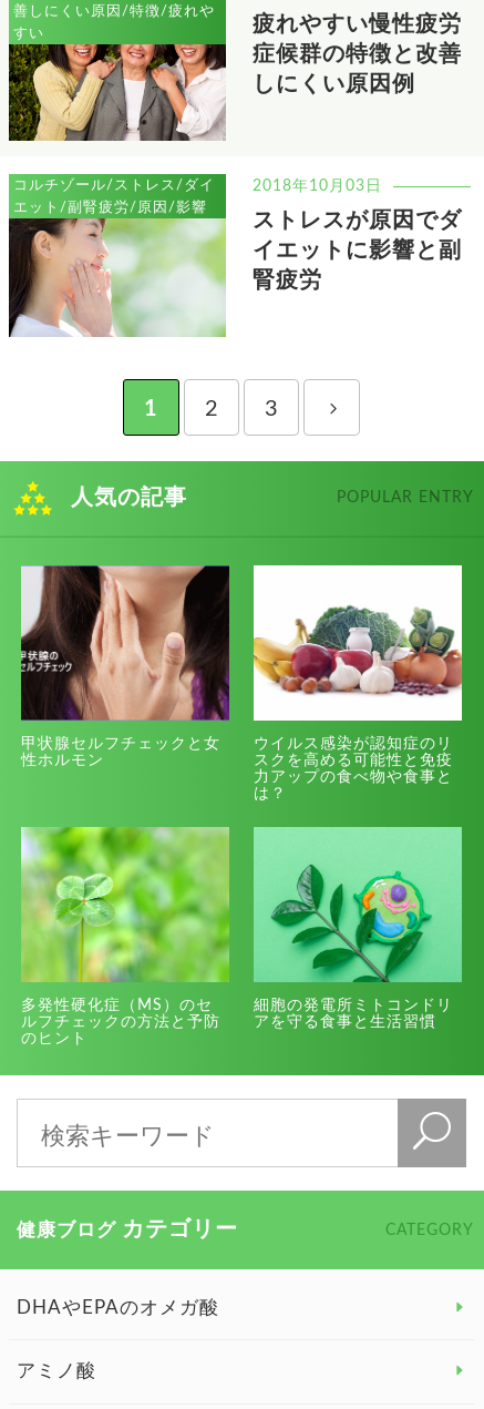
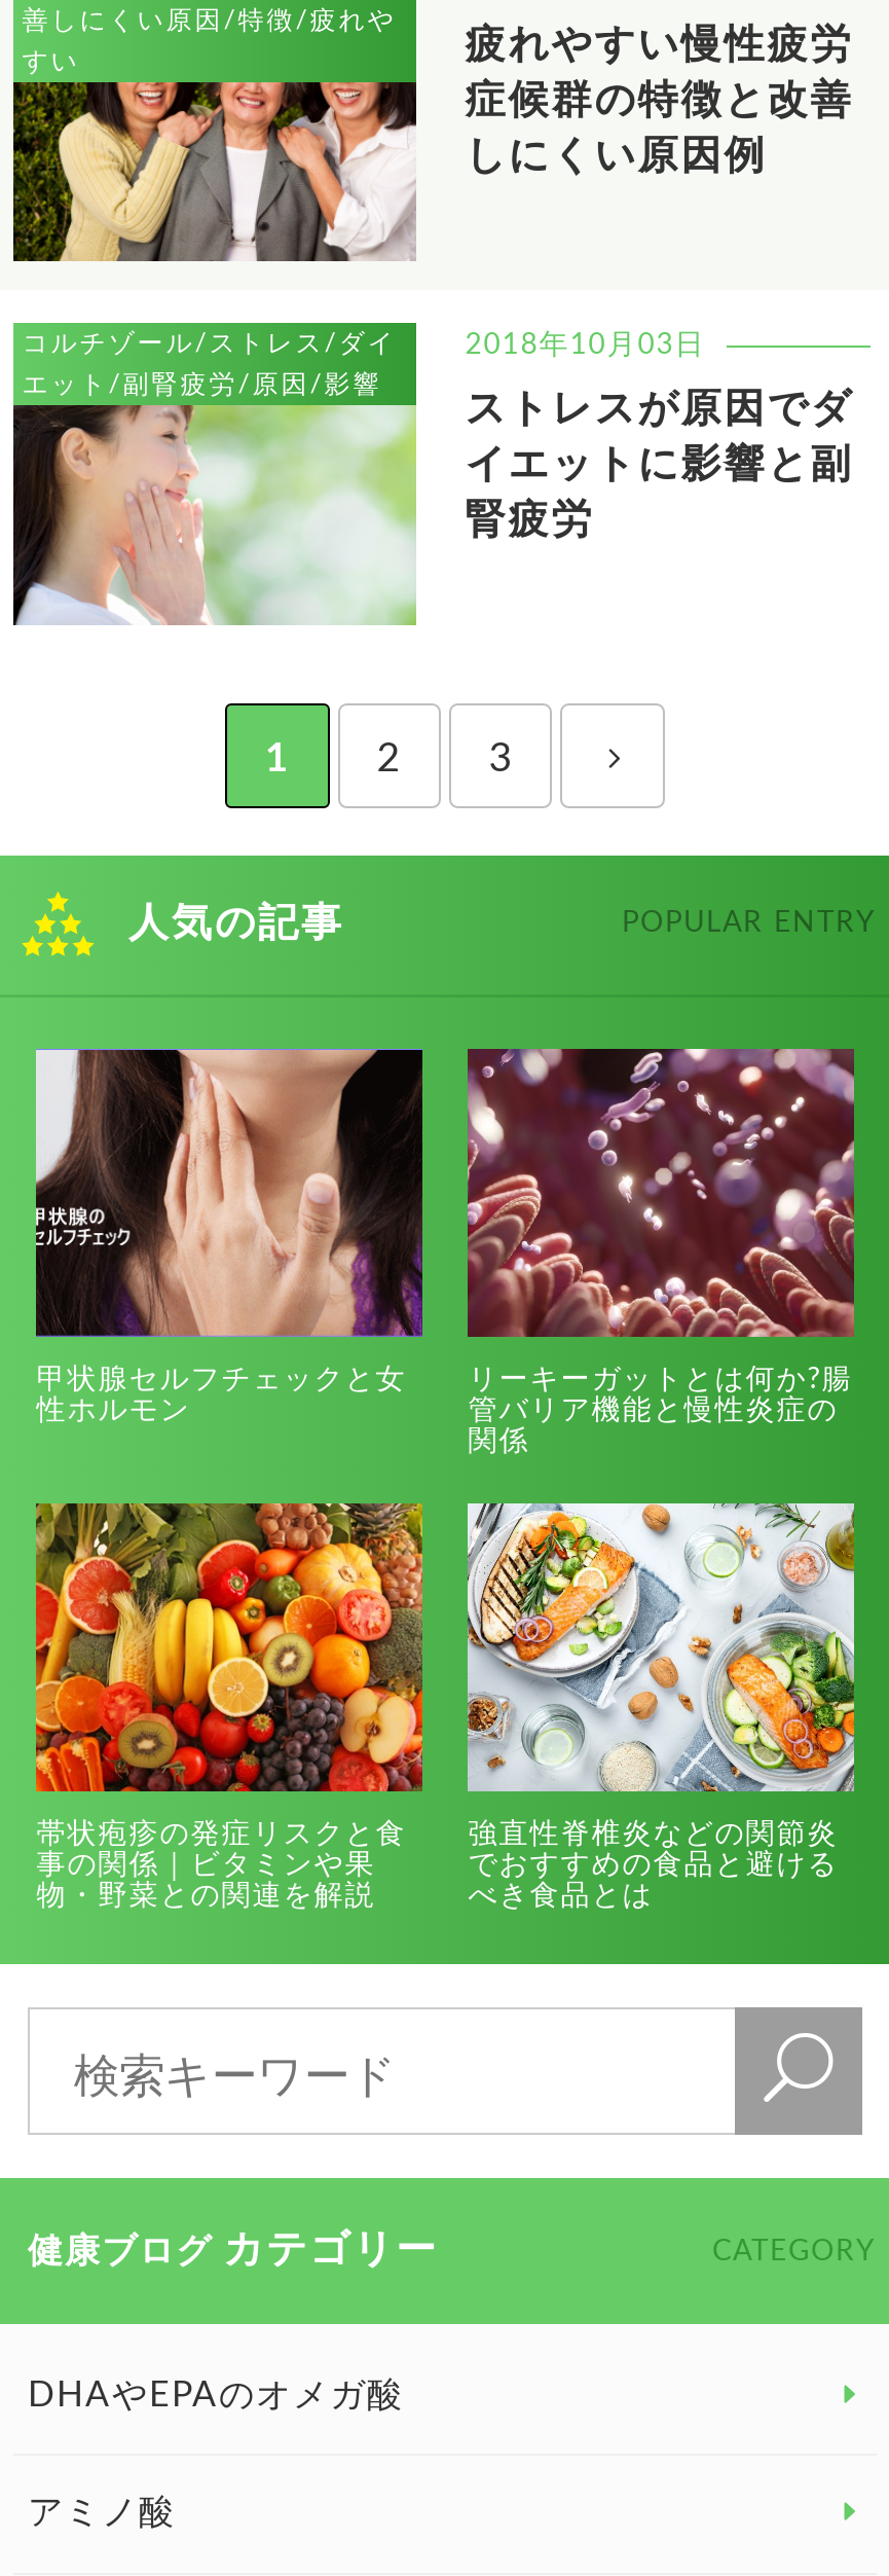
- [image]
- ウイルス感染が認知症のリ
- スクを高める可能性と免疫
- 力アップの食べ物や食事と
- は？
+ [image]
+ リーキーガットとは何か?腸
+ 管バリア機能と慢性炎症の
+ 関係

- [image]
- 多発性硬化症（MS）のセ
- ルフチェックの方法と予防
- のヒント
+ [image]
+ 帯状疱疹の発症リスクと食
+ 事の関係｜ビタミンや果
+ 物・野菜との関連を解説

- [image]
- 細胞の発電所ミトコンドリ
- アを守る食事と生活習慣
+ [image]
+ 強直性脊椎炎などの関節炎
+ でおすすめの食品と避ける
+ べき食品とは
